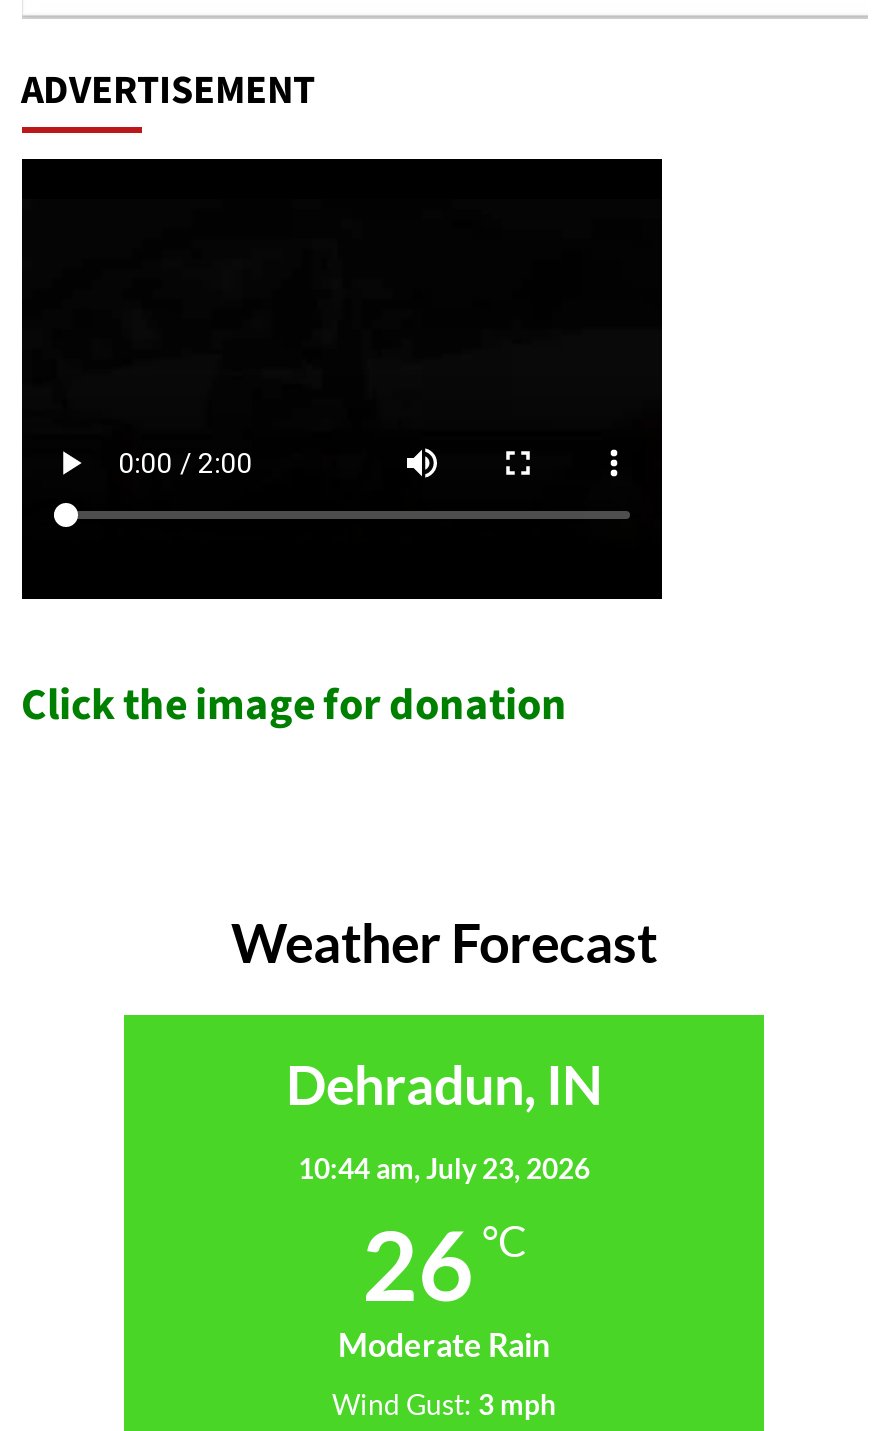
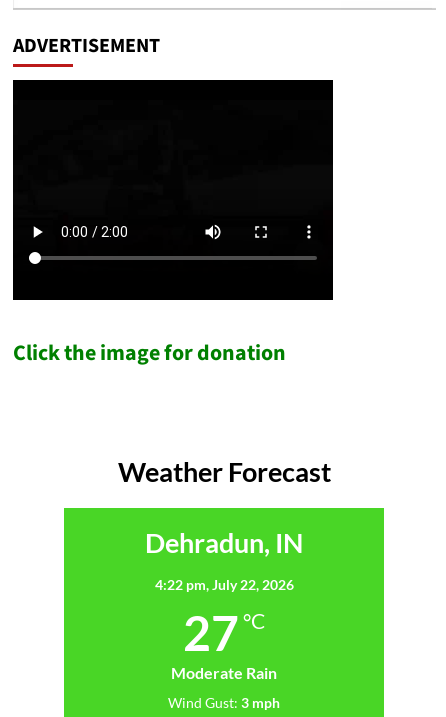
- 10:44 am, July 23, 2026
+ 4:22 pm, July 22, 2026

- 26 °C
+ 27 °C
